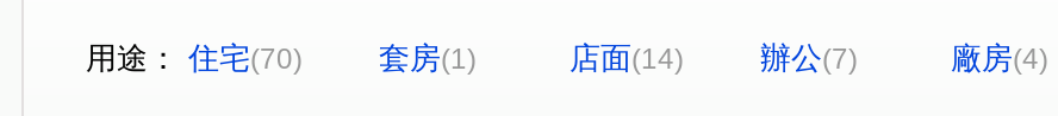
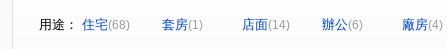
- 用途： 住宅(70)
+ 用途： 住宅(68)

- 辦公(7)
+ 辦公(6)
